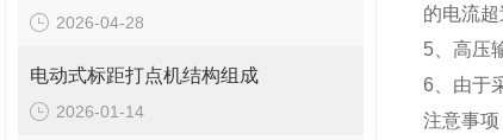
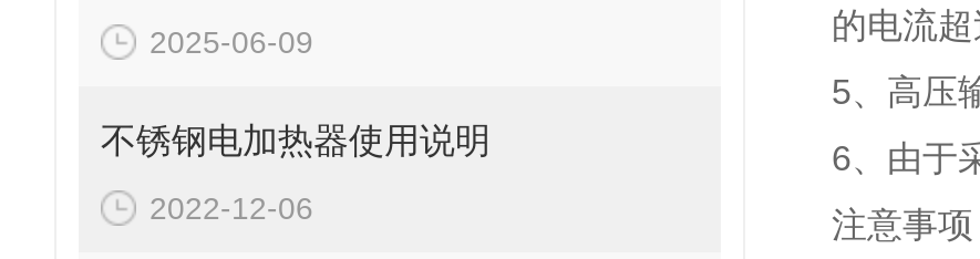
- 2026-04-28
+ 2025-06-09

- 电动式标距打点机结构组成
+ 不锈钢电加热器使用说明

- 2026-01-14
+ 2022-12-06
